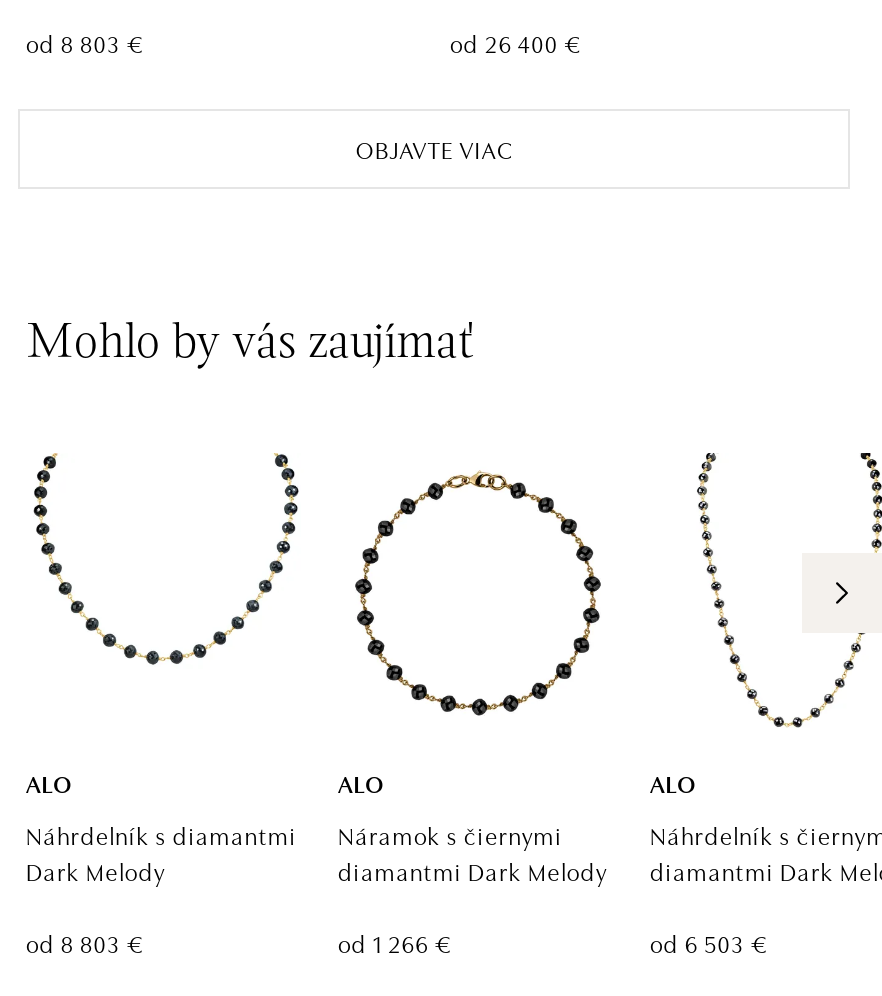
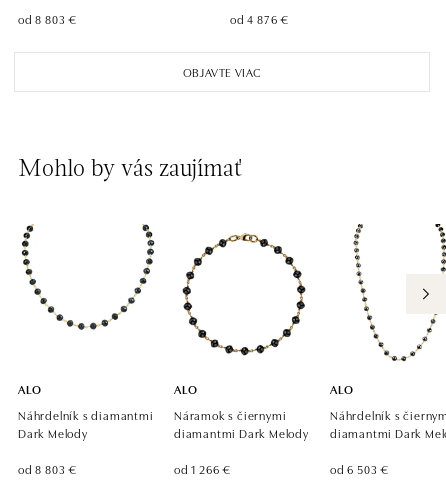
- od 26 400 €
+ od 4 876 €
